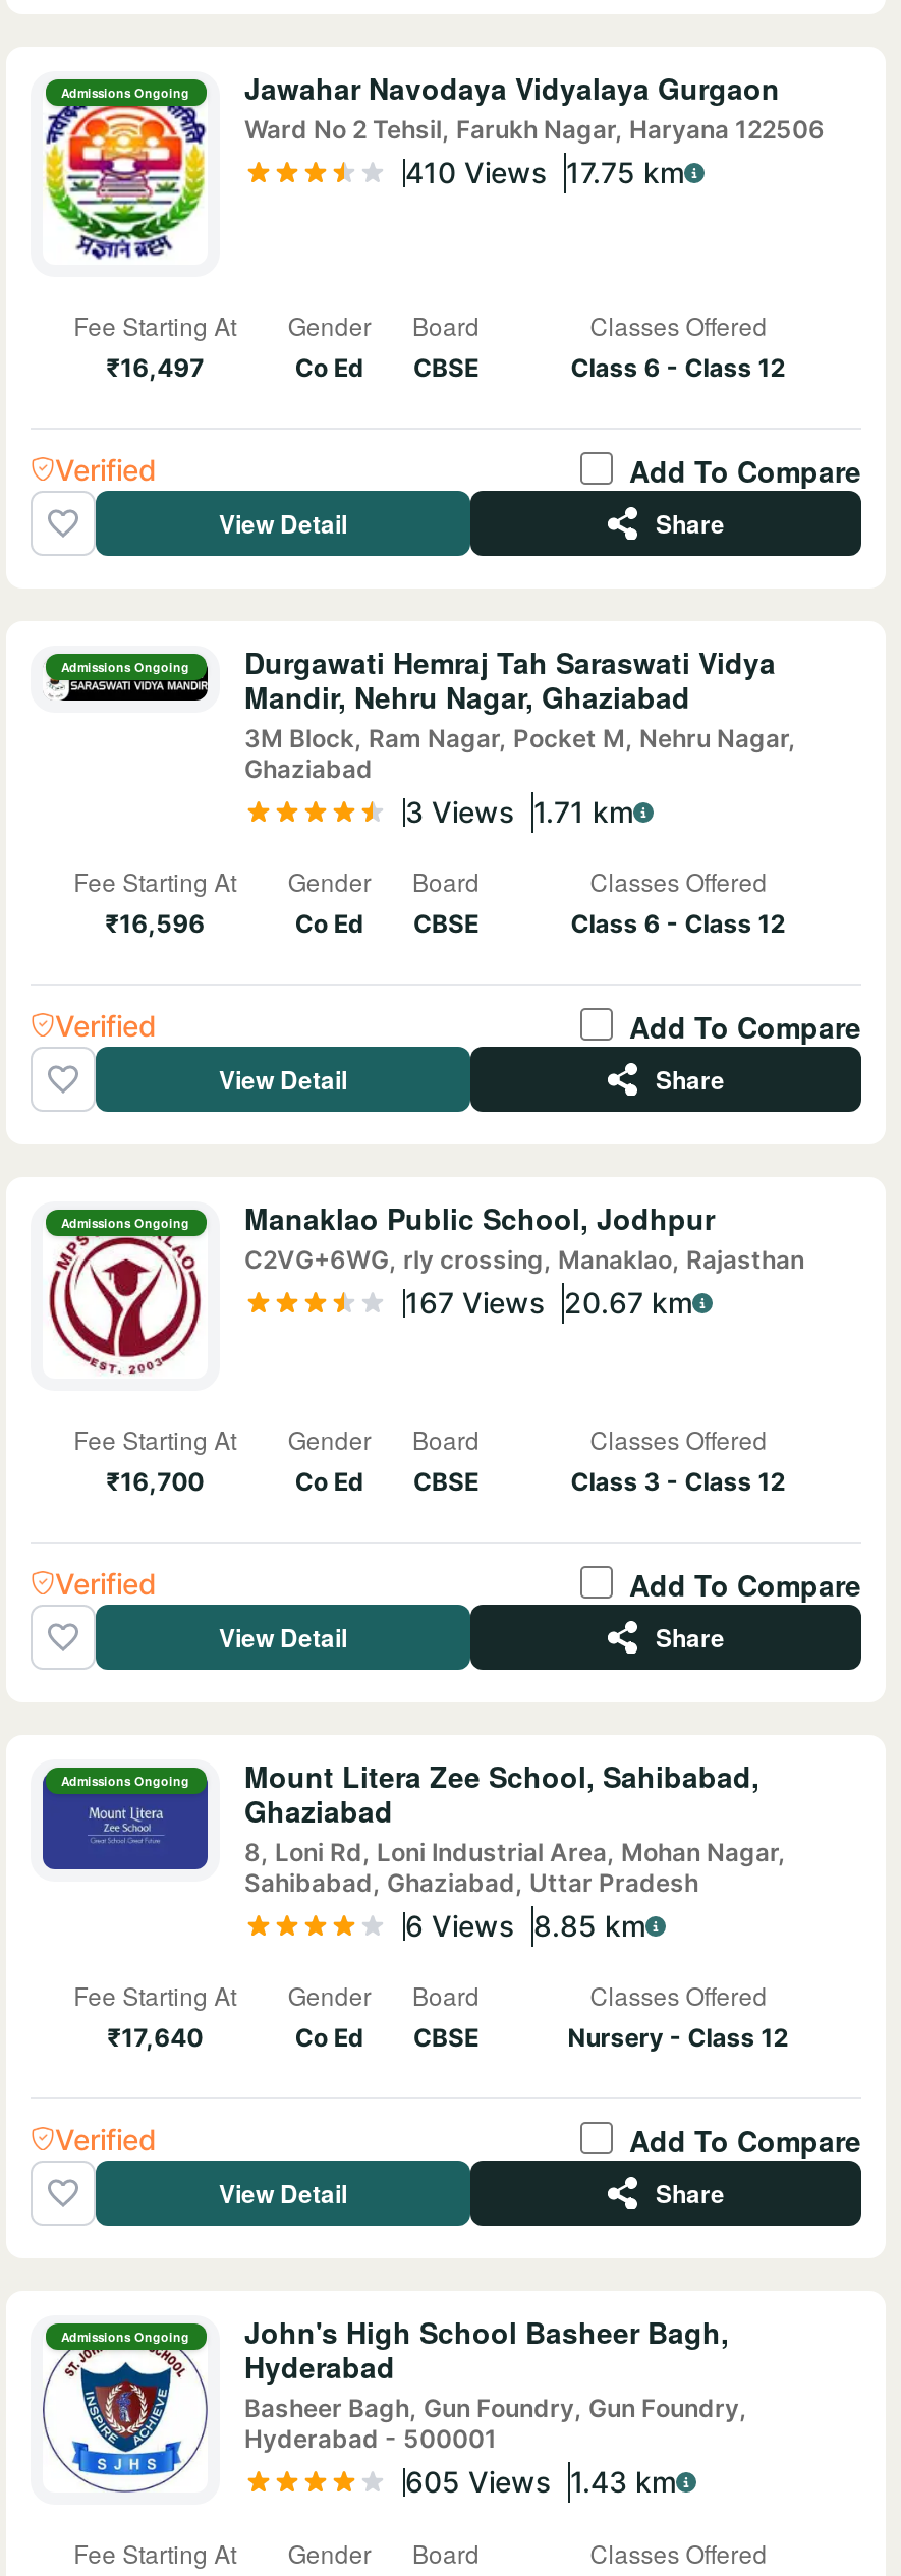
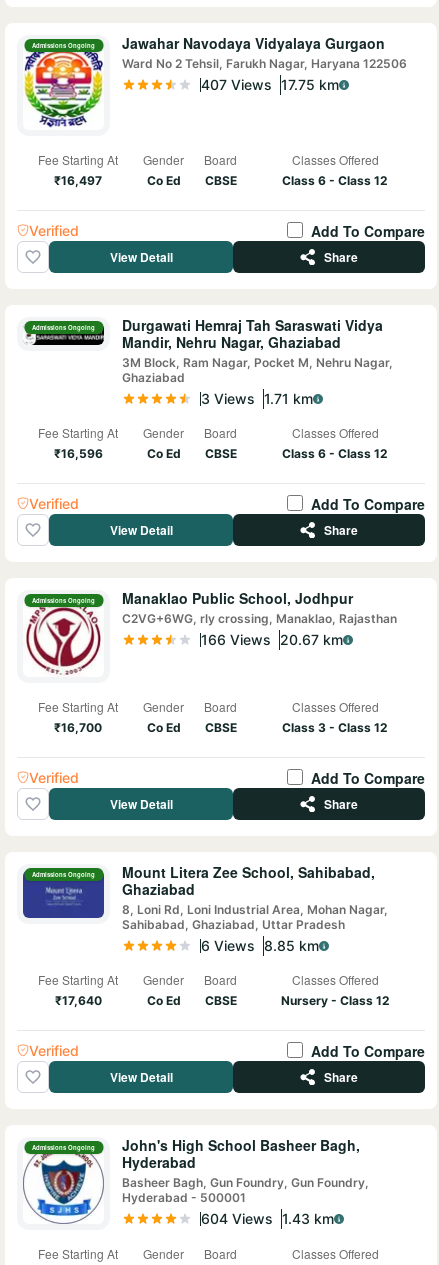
- 410 Views 17.75 km
+ 407 Views 17.75 km

- 167 Views 20.67 km
+ 166 Views 20.67 km

- 605 Views 1.43 km
+ 604 Views 1.43 km
